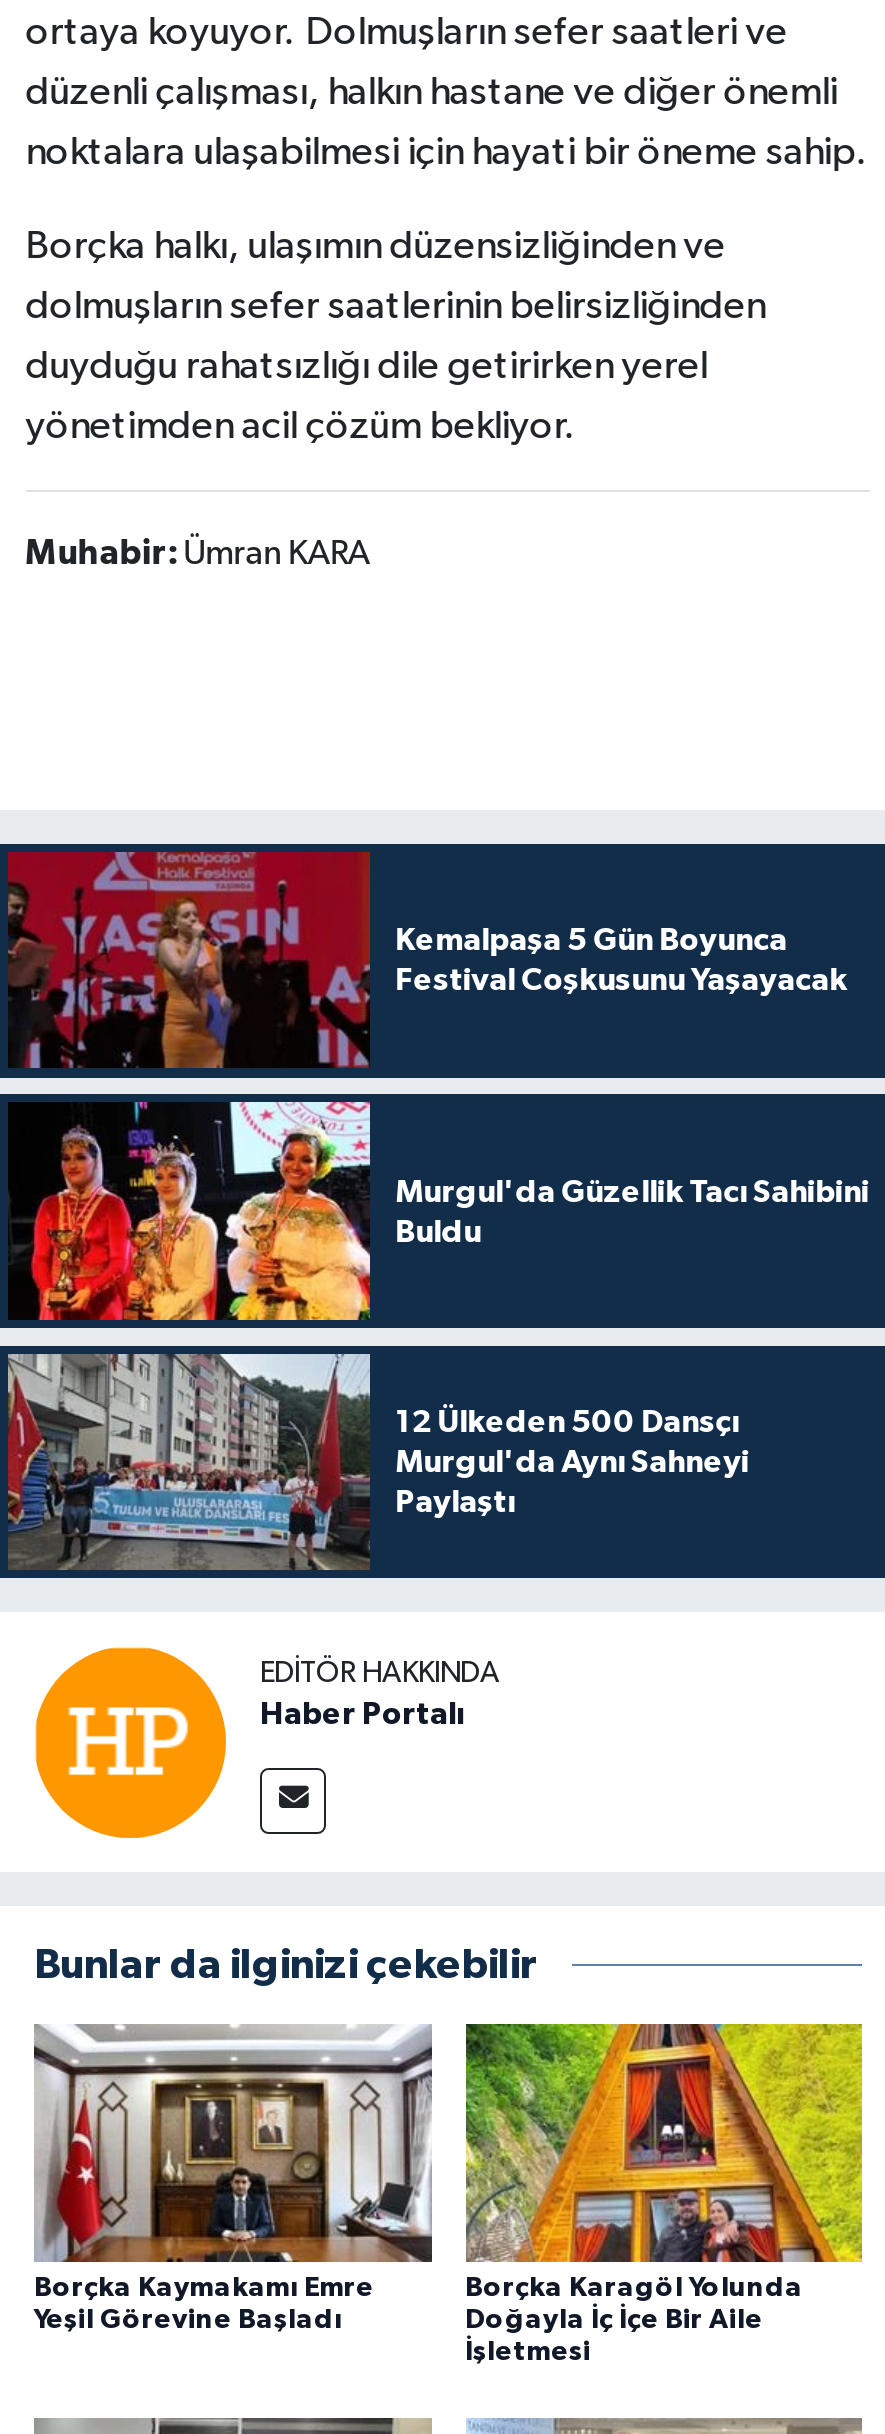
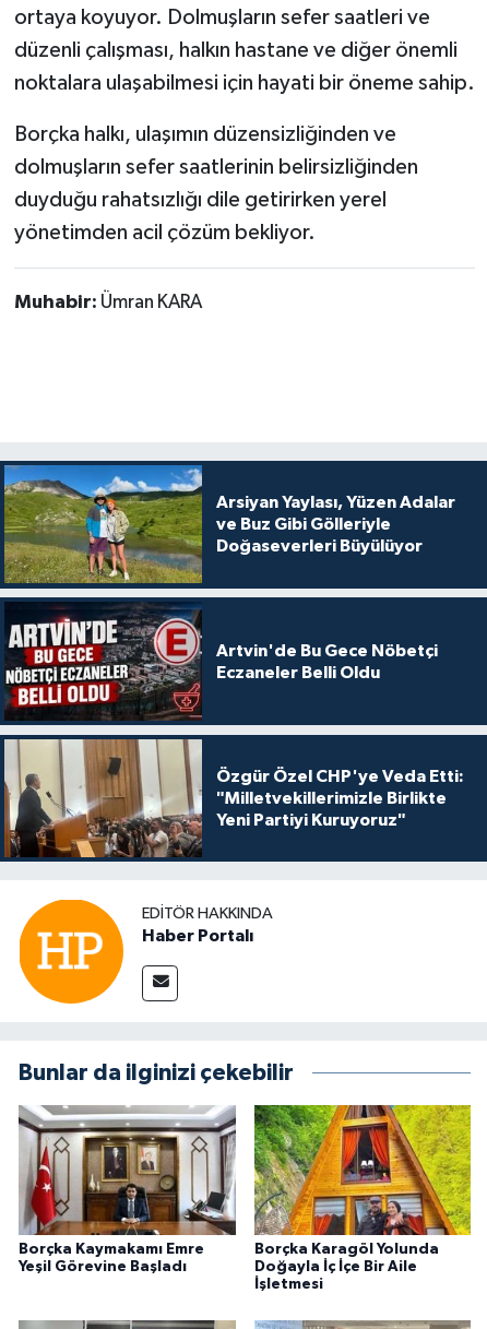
- [image]
- Kemalpaşa 5 Gün Boyunca
- Festival Coşkusunu Yaşayacak
+ [image]
+ Arsiyan Yaylası, Yüzen Adalar
+ ve Buz Gibi Gölleriyle
+ Doğaseverleri Büyülüyor

- [image]
- Murgul'da Güzellik Tacı Sahibini
- Buldu
+ [image]
+ Artvin'de Bu Gece Nöbetçi
+ Eczaneler Belli Oldu

- [image]
- 12 Ülkeden 500 Dansçı
- Murgul'da Aynı Sahneyi
- Paylaştı
+ [image]
+ Özgür Özel CHP'ye Veda Etti:
+ "Milletvekillerimizle Birlikte
+ Yeni Partiyi Kuruyoruz"
